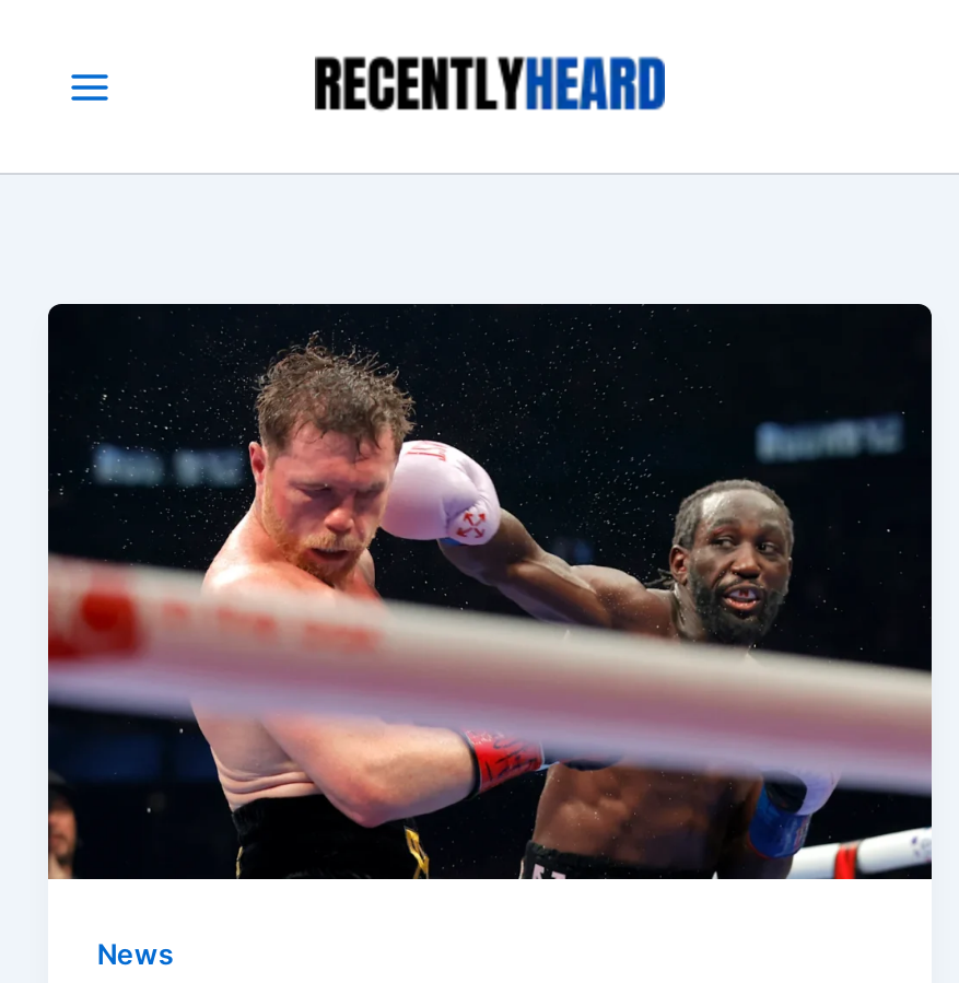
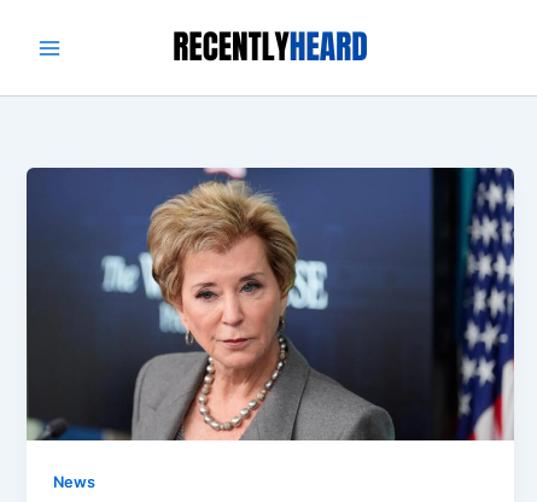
- [image]
+ [image]
